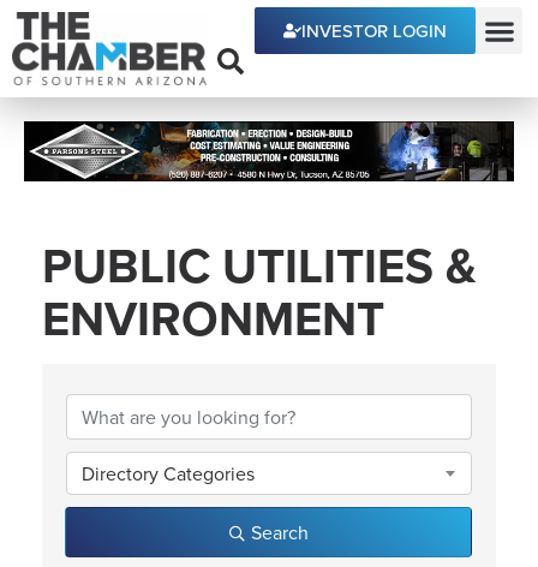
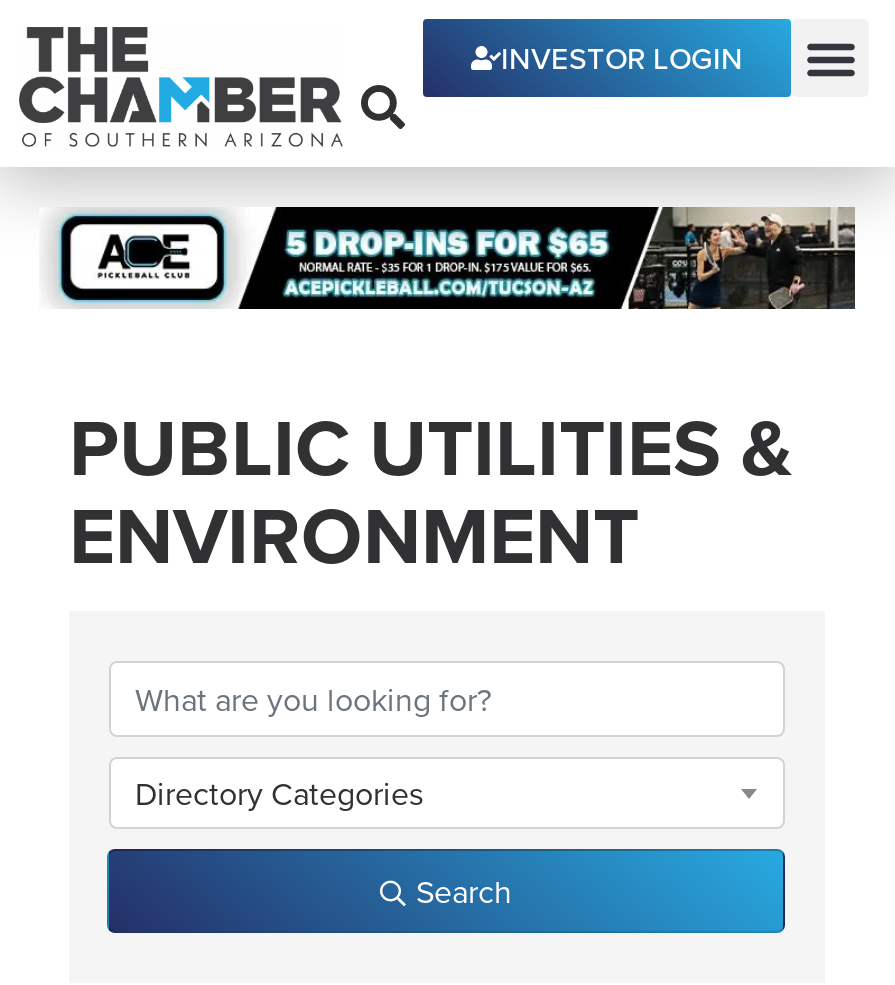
- [image]
+ [image]
